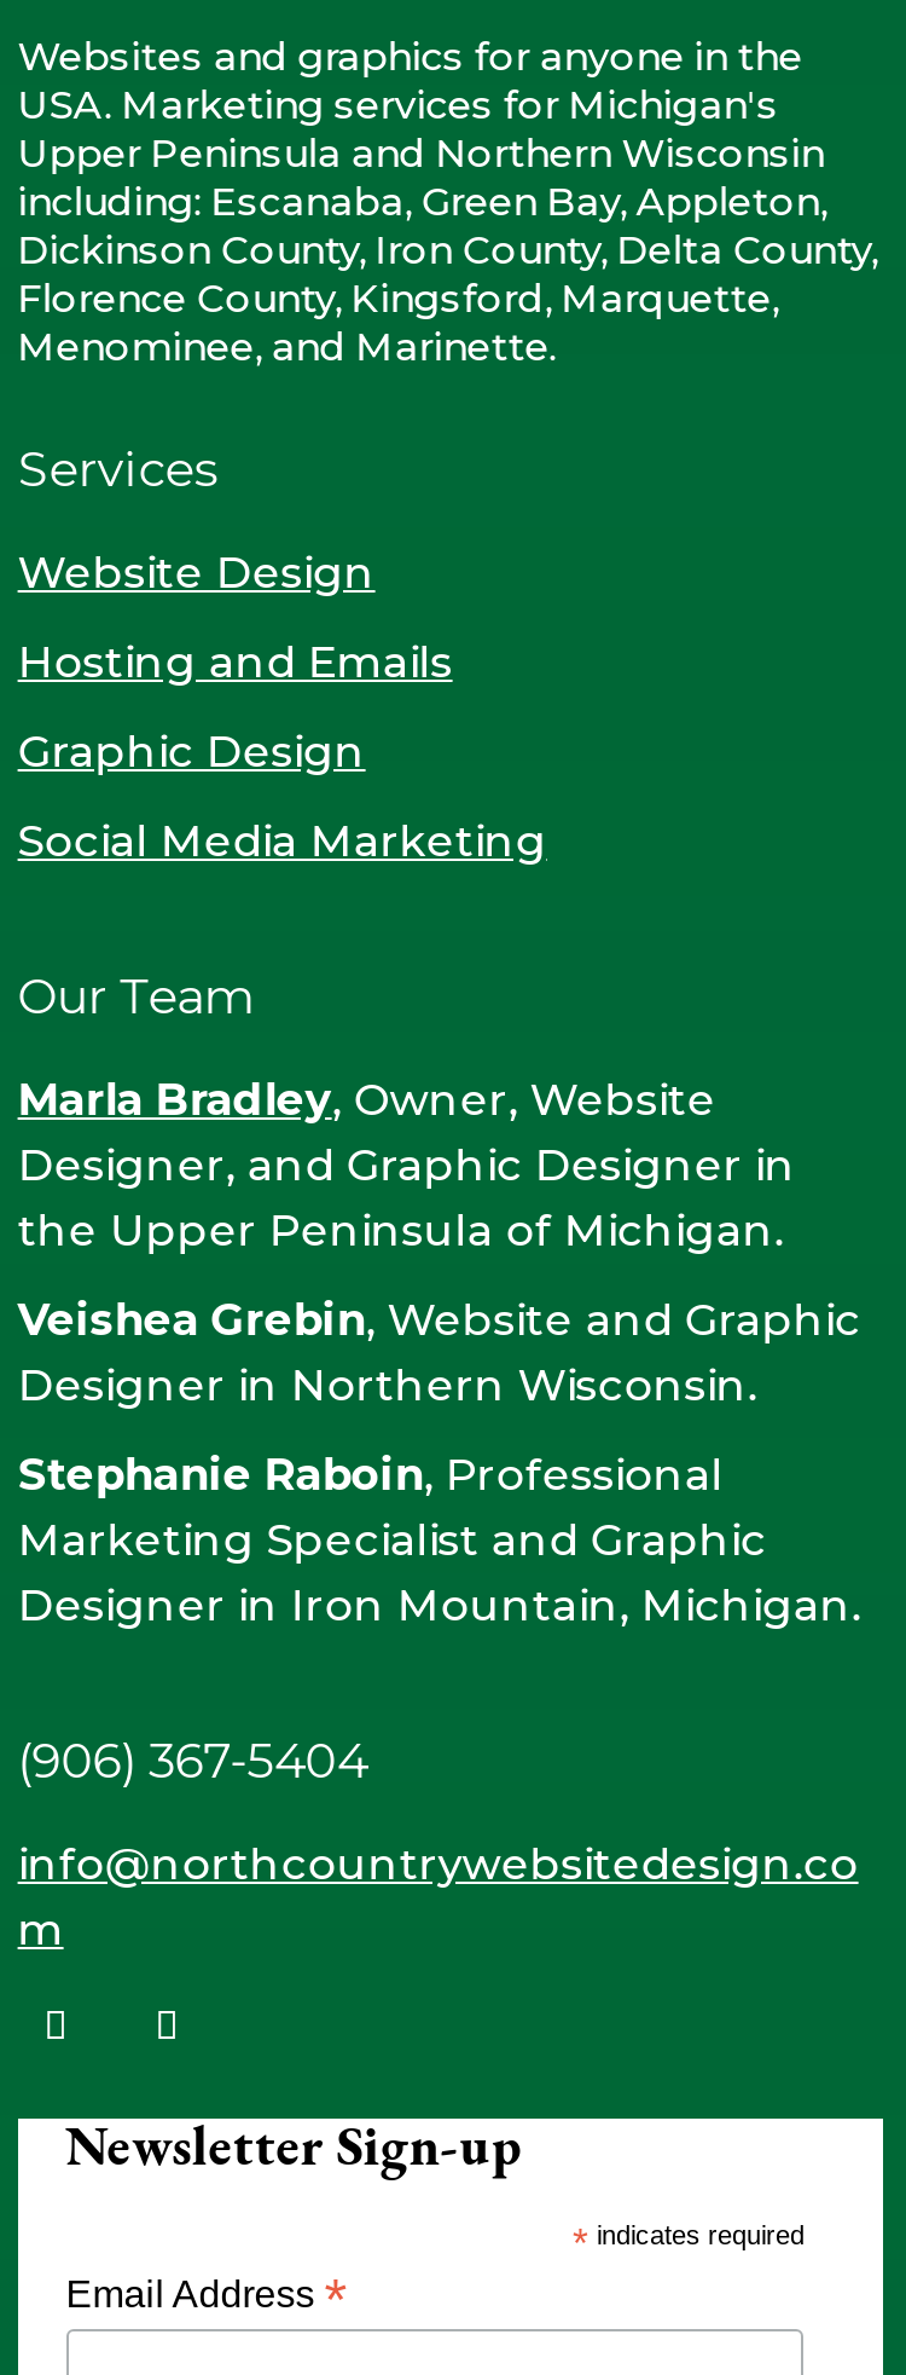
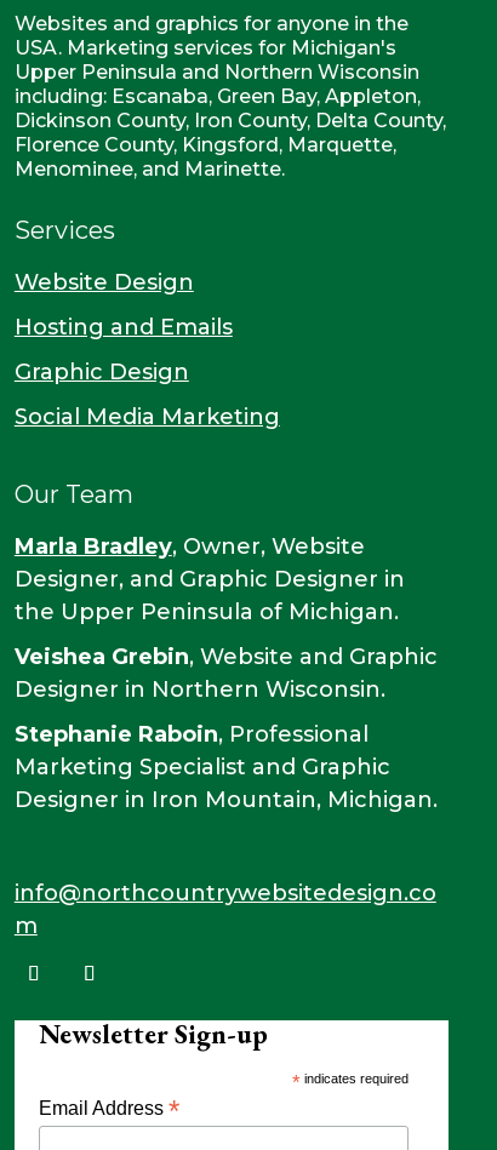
- (906) 367-5404
